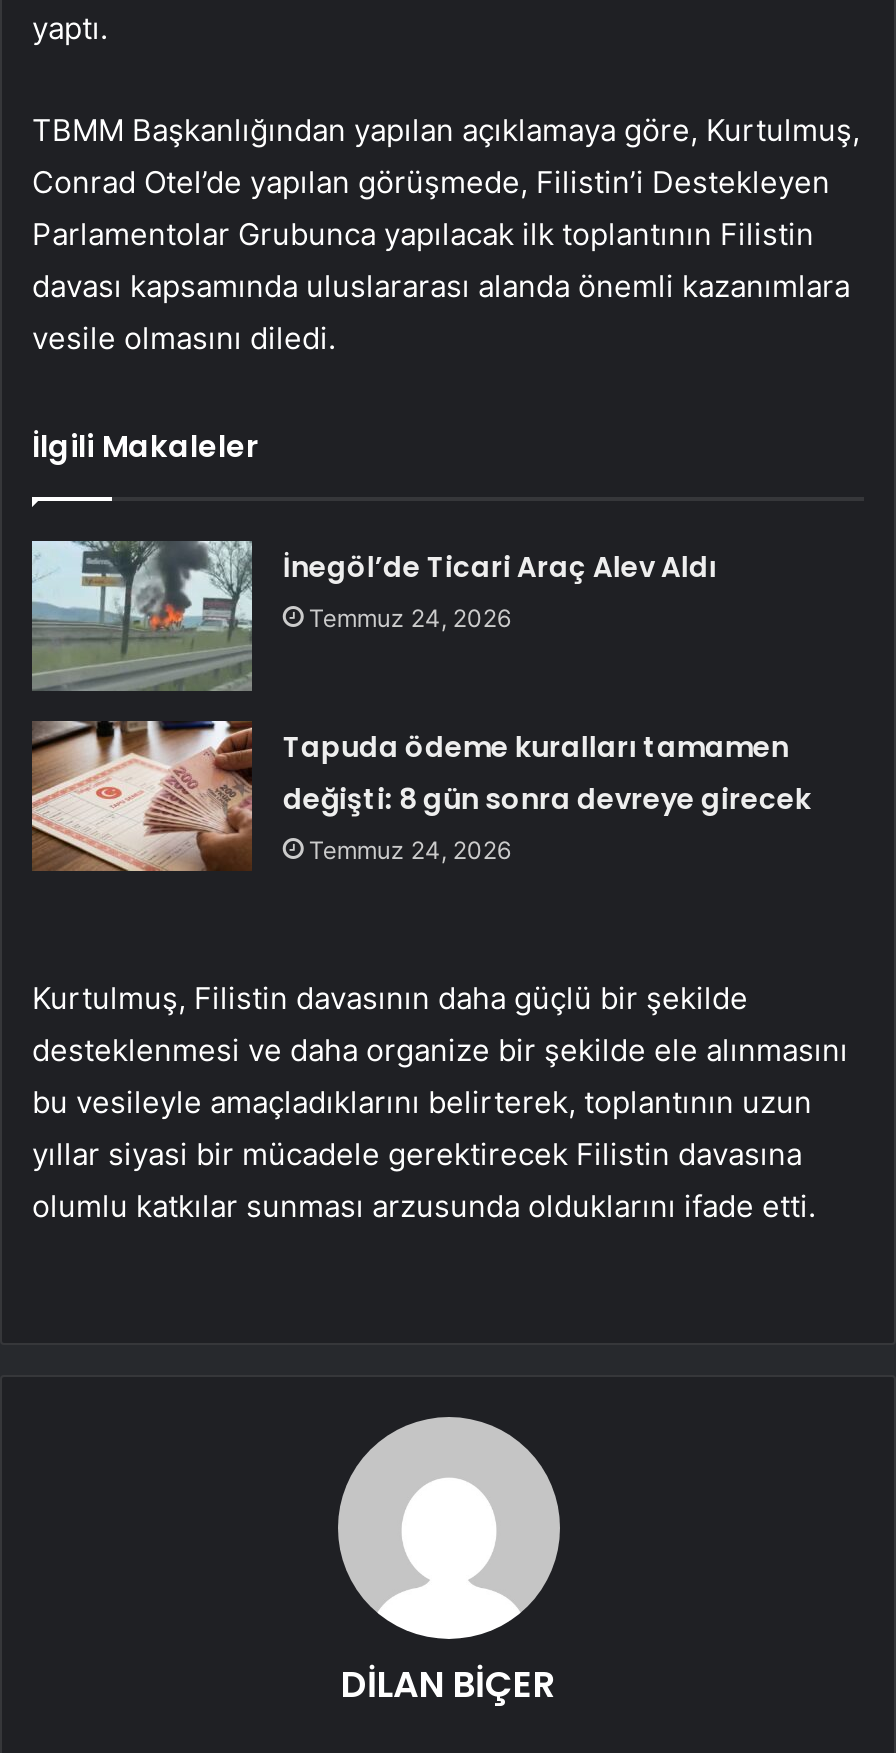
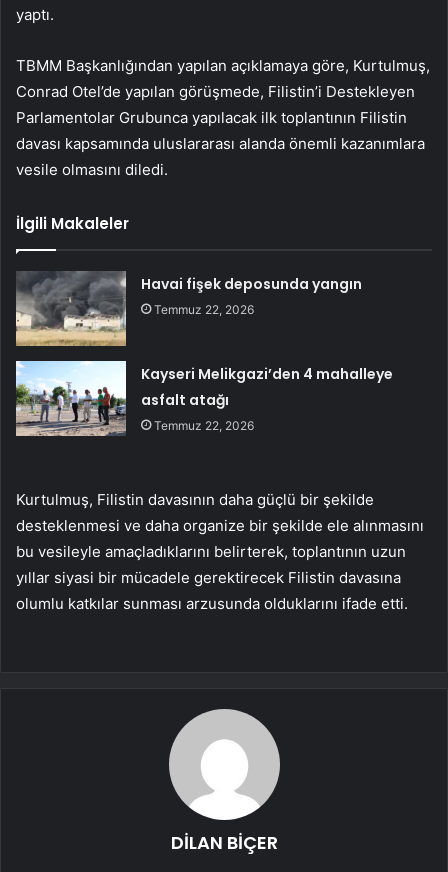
- [image]
- İnegöl’de Ticari Araç Alev Aldı
- Temmuz 24, 2026
+ [image]
+ Havai fişek deposunda yangın
+ Temmuz 22, 2026

- [image]
- Tapuda ödeme kuralları tamamen
- değişti: 8 gün sonra devreye girecek
- Temmuz 24, 2026
+ [image]
+ Kayseri Melikgazi’den 4 mahalleye
+ asfalt atağı
+ Temmuz 22, 2026
